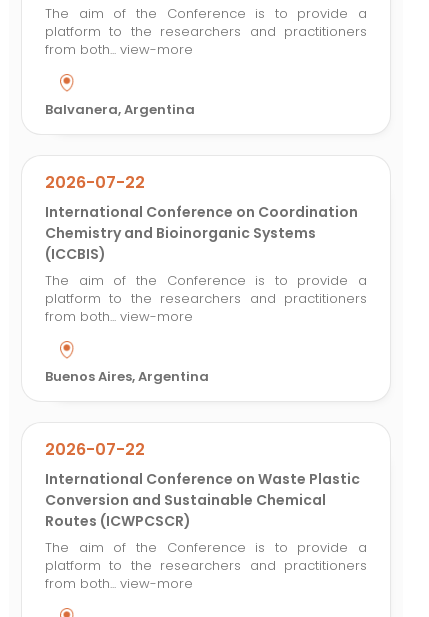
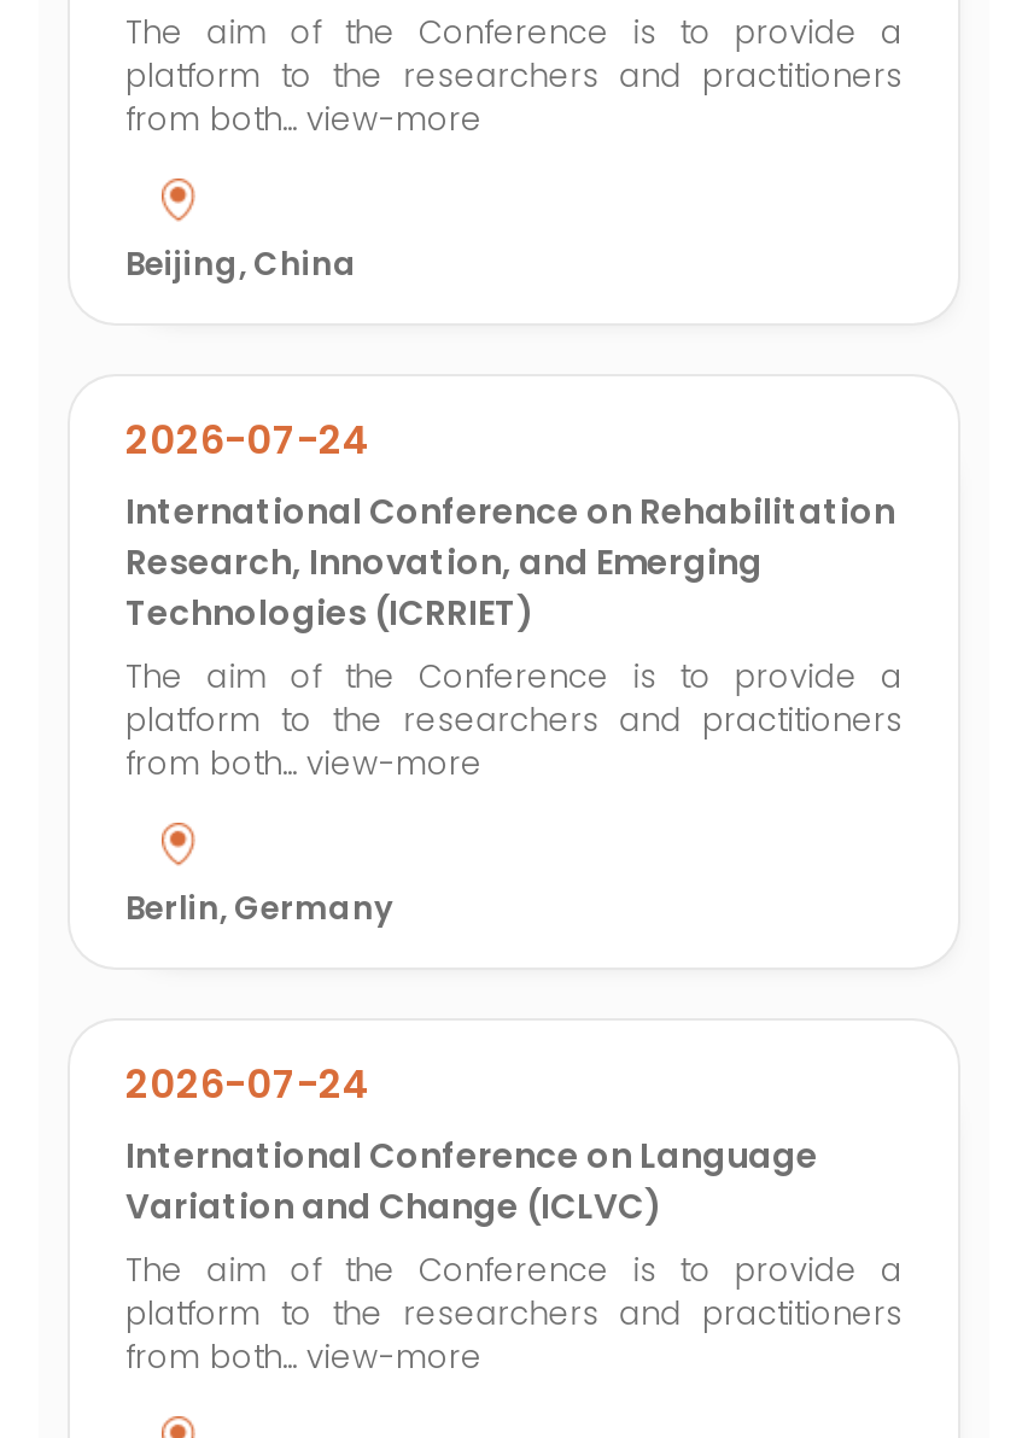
- Balvanera, Argentina
+ Beijing, China

- 2026-07-22
- International Conference on Coordination
- Chemistry and Bioinorganic Systems
- (ICCBIS)
+ 2026-07-24
+ International Conference on Rehabilitation
+ Research, Innovation, and Emerging
+ Technologies (ICRRIET)

- Buenos Aires, Argentina
+ Berlin, Germany

- 2026-07-22
- International Conference on Waste Plastic
- Conversion and Sustainable Chemical
- Routes (ICWPCSCR)
+ 2026-07-24
+ International Conference on Language
+ Variation and Change (ICLVC)
